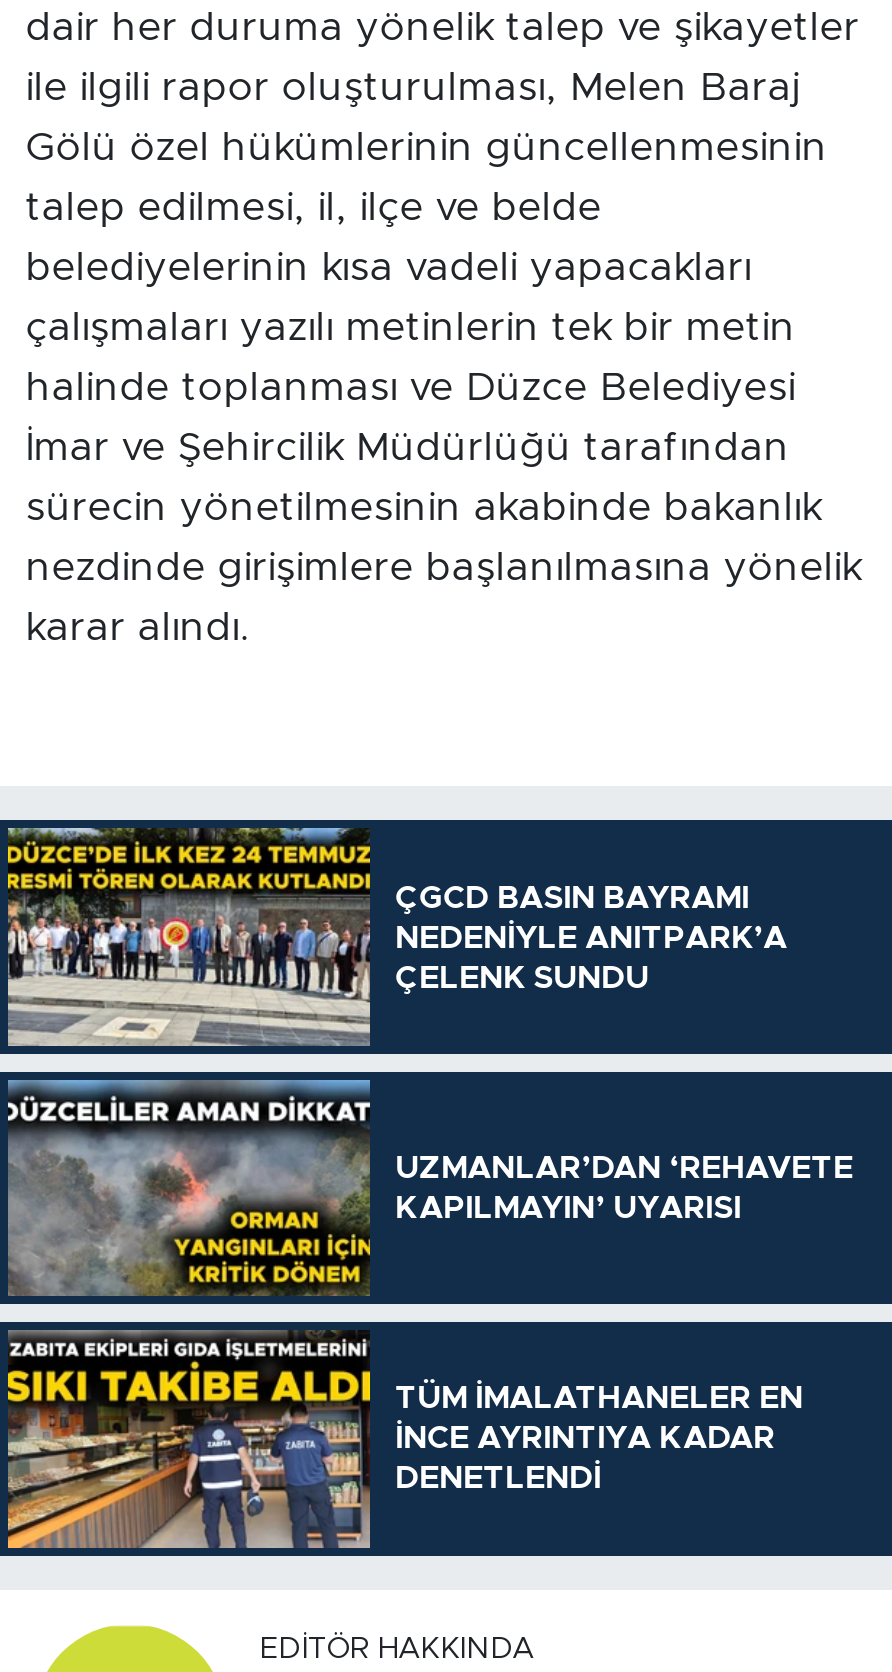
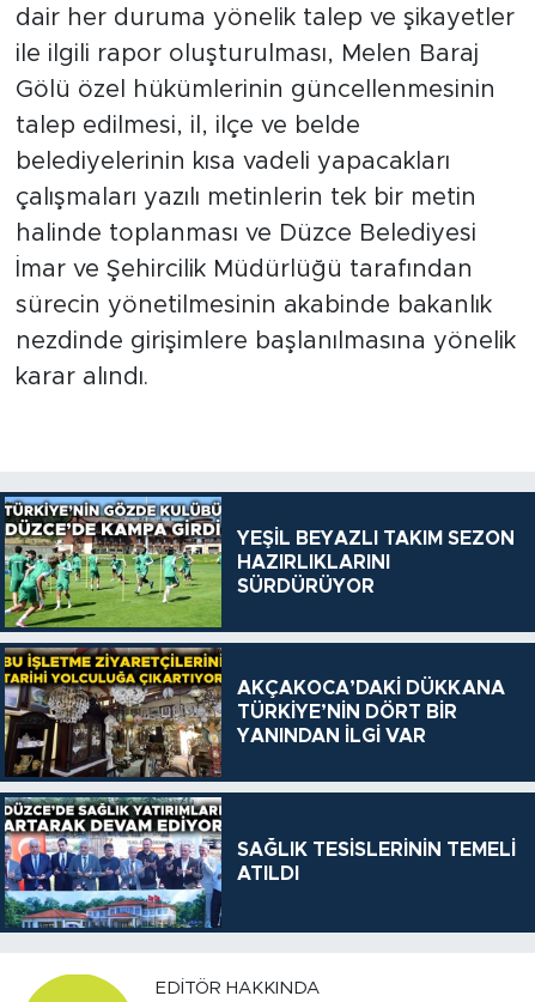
- [image]
- ÇGCD BASIN BAYRAMI
- NEDENİYLE ANITPARK’A
- ÇELENK SUNDU
+ [image]
+ YEŞİL BEYAZLI TAKIM SEZON
+ HAZIRLIKLARINI
+ SÜRDÜRÜYOR

- [image]
- UZMANLAR’DAN ‘REHAVETE
- KAPILMAYIN’ UYARISI
+ [image]
+ AKÇAKOCA’DAKİ DÜKKANA
+ TÜRKİYE’NİN DÖRT BİR
+ YANINDAN İLGİ VAR

- [image]
- TÜM İMALATHANELER EN
- İNCE AYRINTIYA KADAR
- DENETLENDİ
+ [image]
+ SAĞLIK TESİSLERİNİN TEMELİ
+ ATILDI
